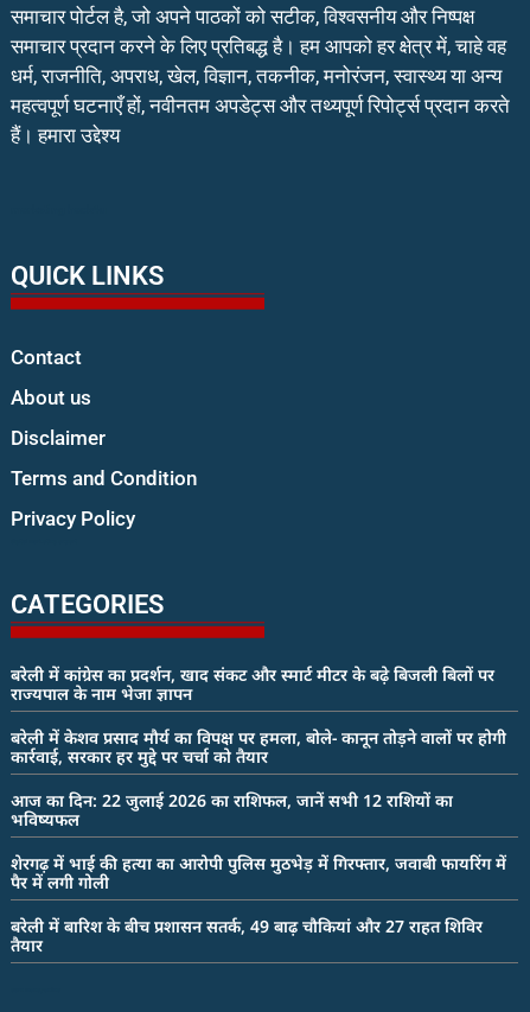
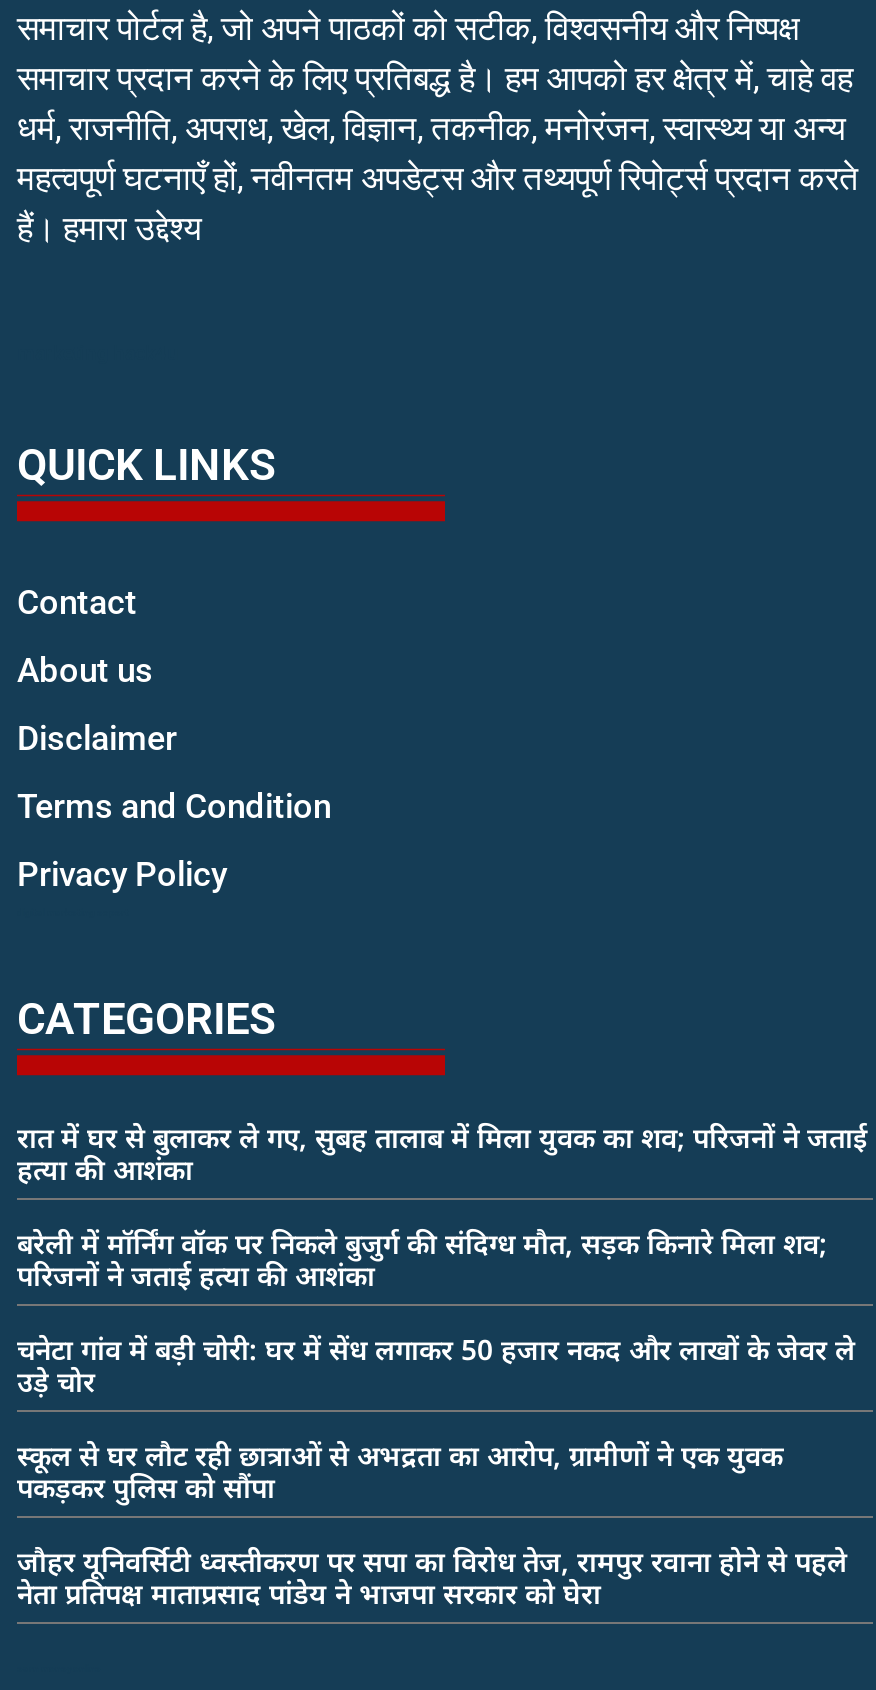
- बरेली में कांग्रेस का प्रदर्शन, खाद संकट और स्मार्ट मीटर के बढ़े बिजली बिलों पर
- राज्यपाल के नाम भेजा ज्ञापन
+ रात में घर से बुलाकर ले गए, सुबह तालाब में मिला युवक का शव; परिजनों ने जताई
+ हत्या की आशंका

- बरेली में केशव प्रसाद मौर्य का विपक्ष पर हमला, बोले- कानून तोड़ने वालों पर होगी
- कार्रवाई, सरकार हर मुद्दे पर चर्चा को तैयार
+ बरेली में मॉर्निंग वॉक पर निकले बुजुर्ग की संदिग्ध मौत, सड़क किनारे मिला शव;
+ परिजनों ने जताई हत्या की आशंका

- आज का दिन: 22 जुलाई 2026 का राशिफल, जानें सभी 12 राशियों का
- भविष्यफल
+ चनेटा गांव में बड़ी चोरी: घर में सेंध लगाकर 50 हजार नकद और लाखों के जेवर ले
+ उड़े चोर

- शेरगढ़ में भाई की हत्या का आरोपी पुलिस मुठभेड़ में गिरफ्तार, जवाबी फायरिंग में
- पैर में लगी गोली
+ स्कूल से घर लौट रही छात्राओं से अभद्रता का आरोप, ग्रामीणों ने एक युवक
+ पकड़कर पुलिस को सौंपा

- बरेली में बारिश के बीच प्रशासन सतर्क, 49 बाढ़ चौकियां और 27 राहत शिविर
- तैयार
+ जौहर यूनिवर्सिटी ध्वस्तीकरण पर सपा का विरोध तेज, रामपुर रवाना होने से पहले
+ नेता प्रतिपक्ष माताप्रसाद पांडेय ने भाजपा सरकार को घेरा
